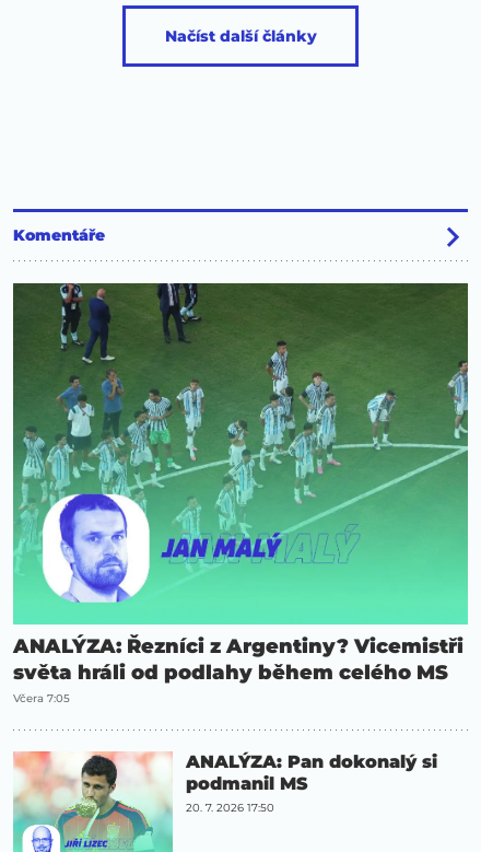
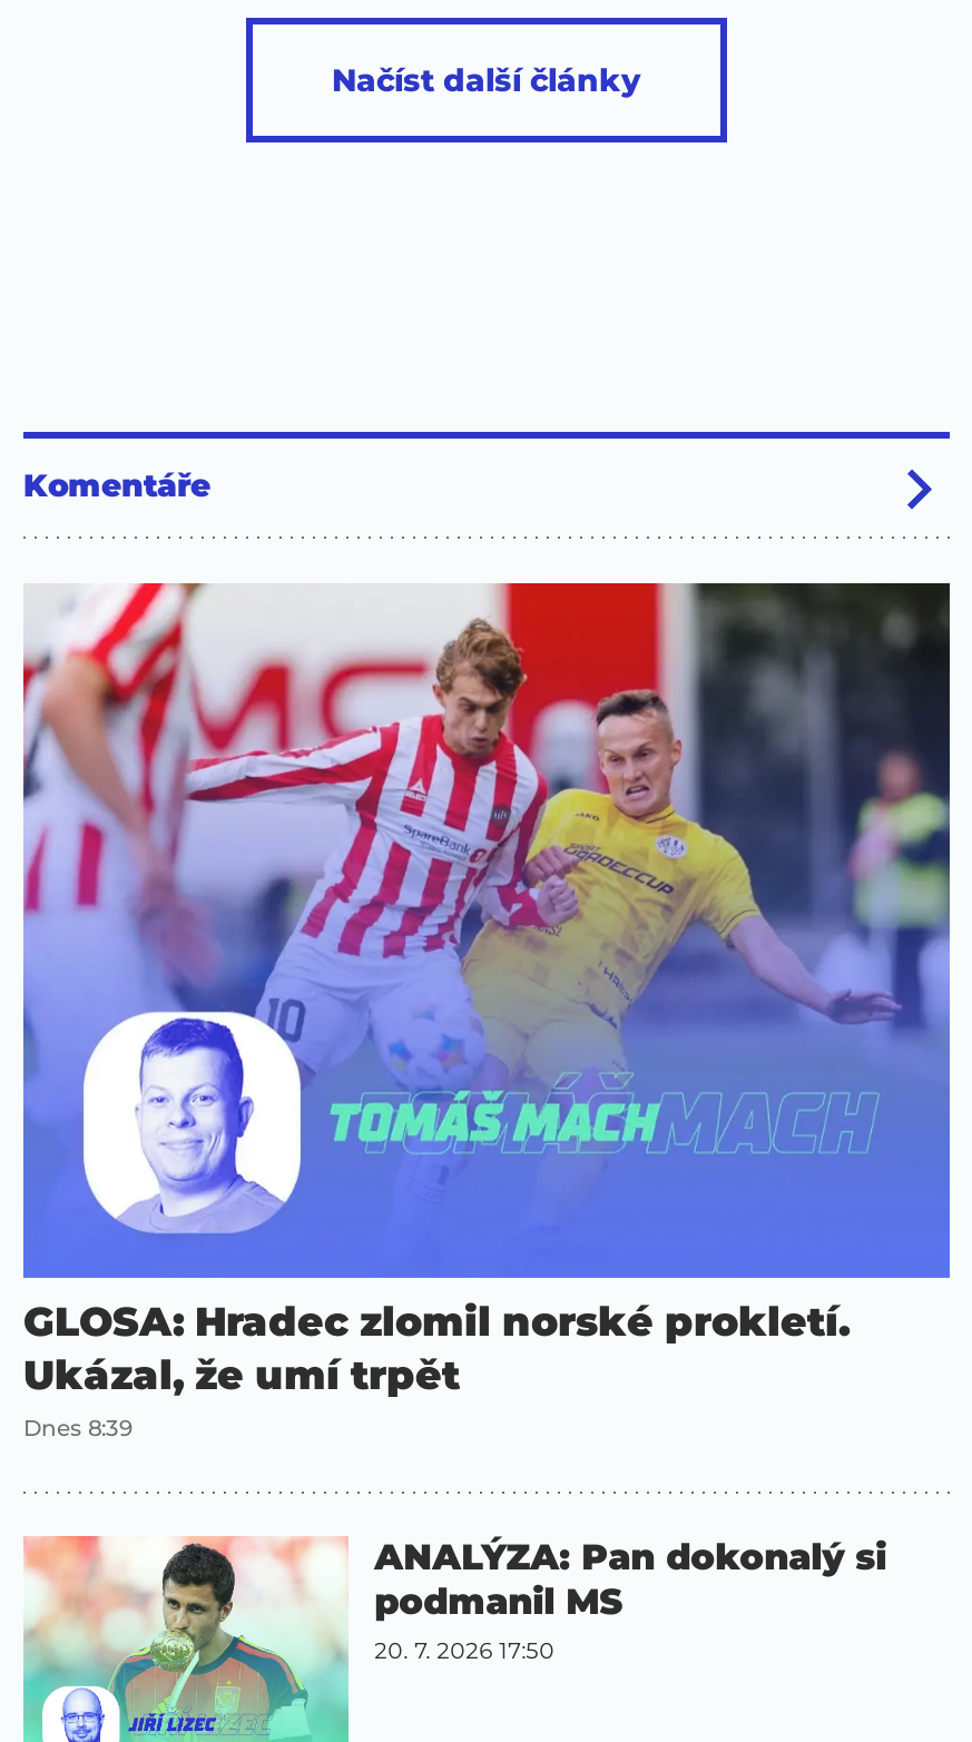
- [image]
- ANALÝZA: Řezníci z Argentiny? Vicemistři
- světa hráli od podlahy během celého MS
- Včera 7:05
+ [image]
+ GLOSA: Hradec zlomil norské prokletí.
+ Ukázal, že umí trpět
+ Dnes 8:39
